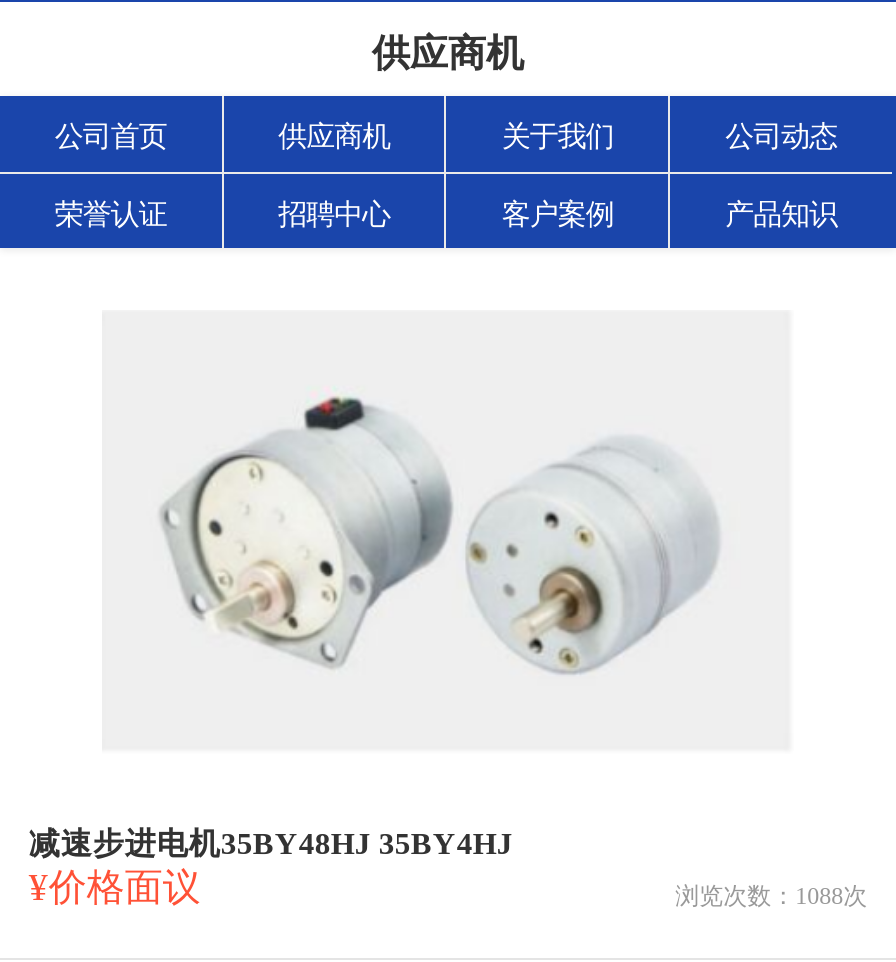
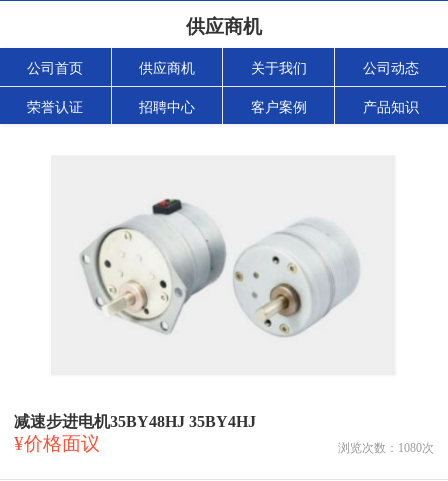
- 浏览次数：1088次
+ 浏览次数：1080次
